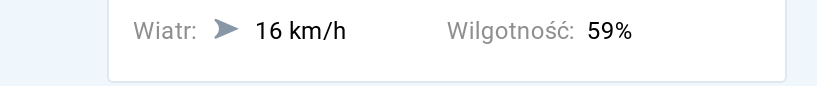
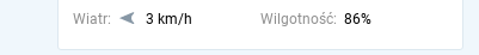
- 16 km/h
- Wilgotność: 59%
+ 3 km/h
+ Wilgotność: 86%
